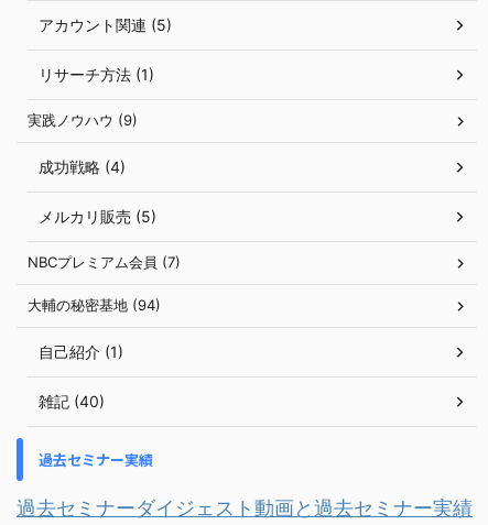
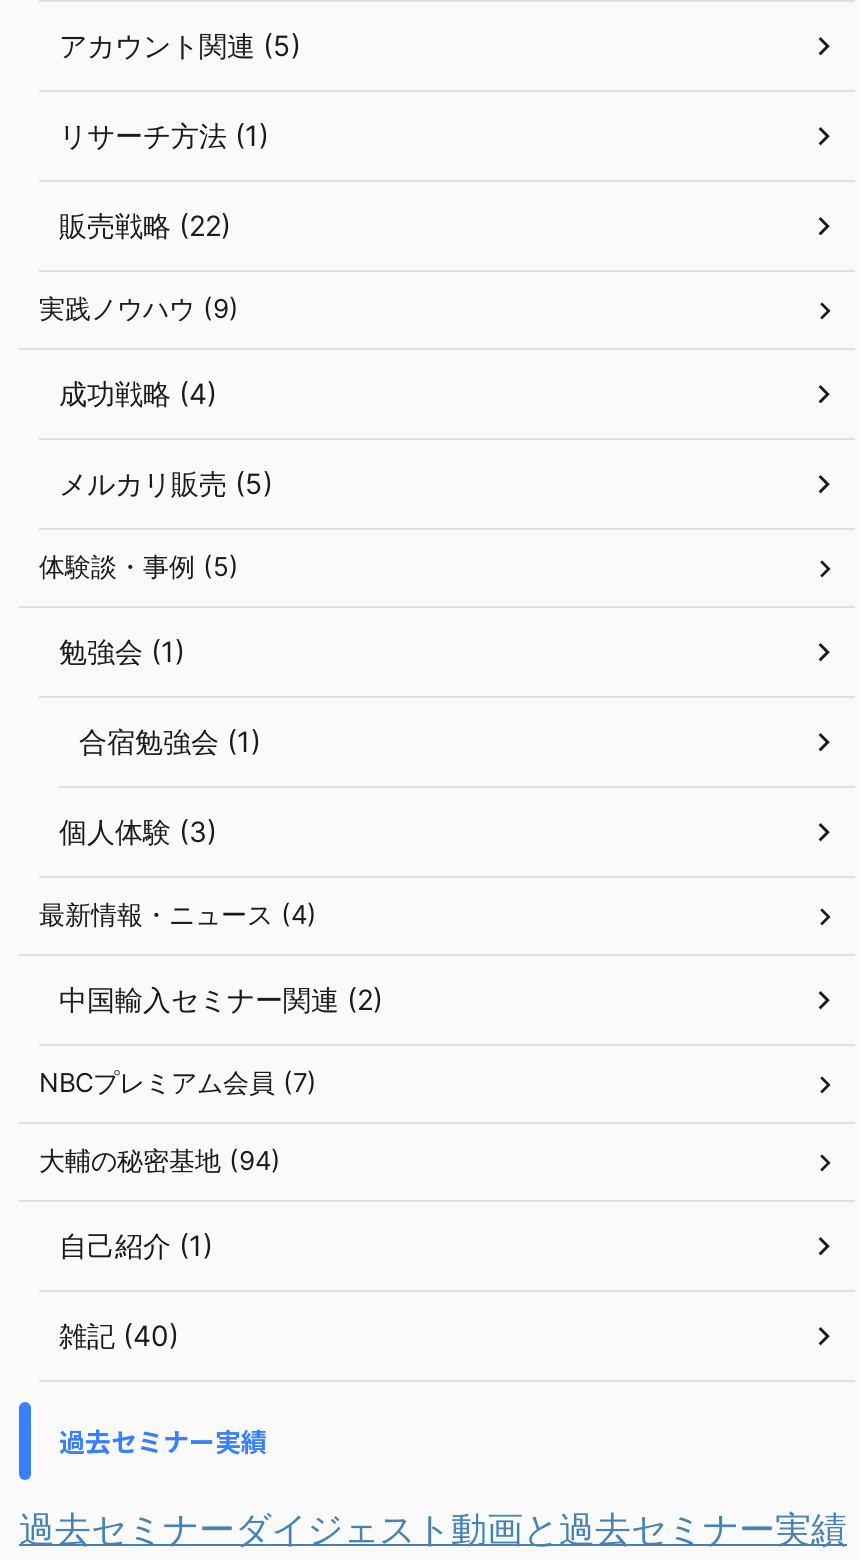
+ 販売戦略 (22)

+ 体験談・事例 (5)
+ 勉強会 (1)
+ 合宿勉強会 (1)
+ 個人体験 (3)
+ 最新情報・ニュース (4)
+ 中国輸入セミナー関連 (2)
